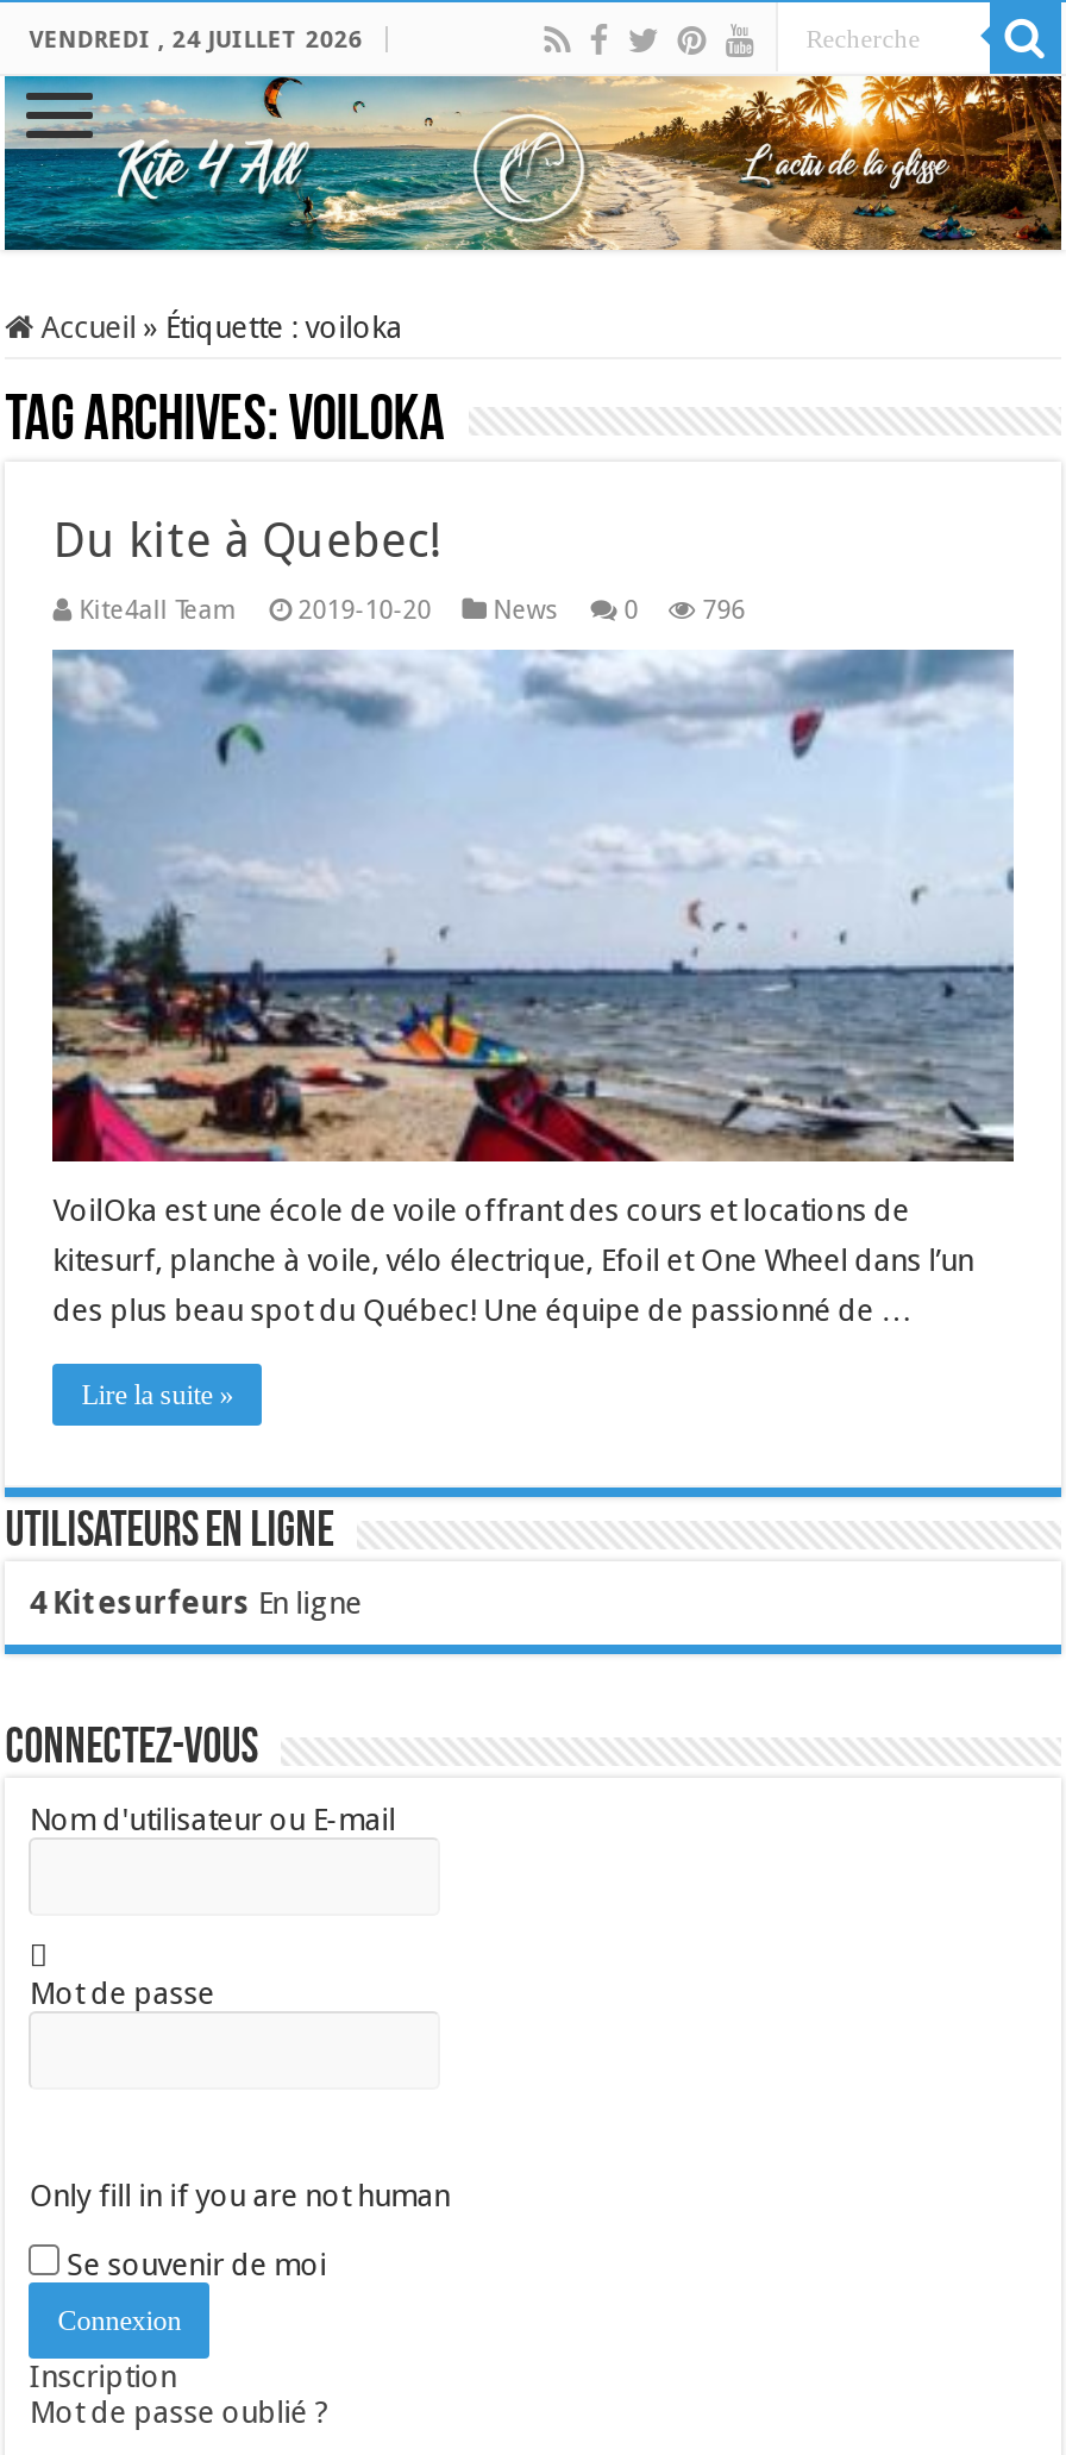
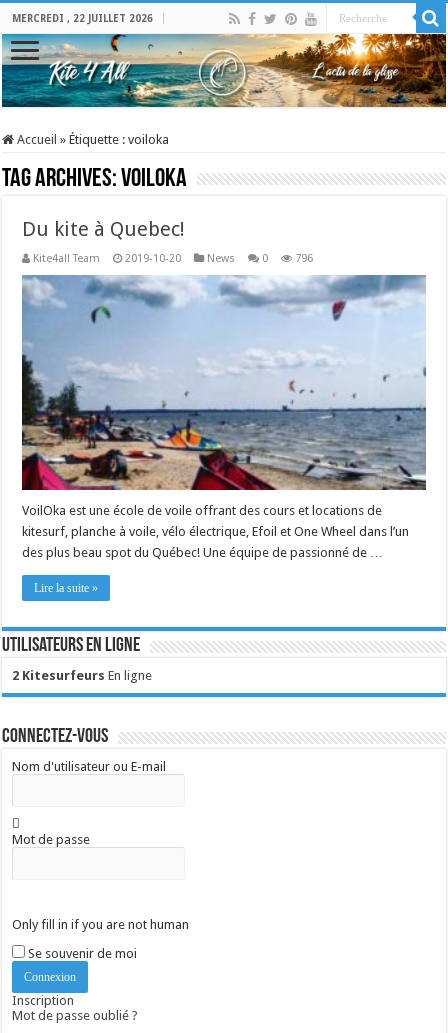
- VENDREDI , 24 JUILLET 2026
+ MERCREDI , 22 JUILLET 2026

- 4 Kitesurfeurs En ligne
+ 2 Kitesurfeurs En ligne
